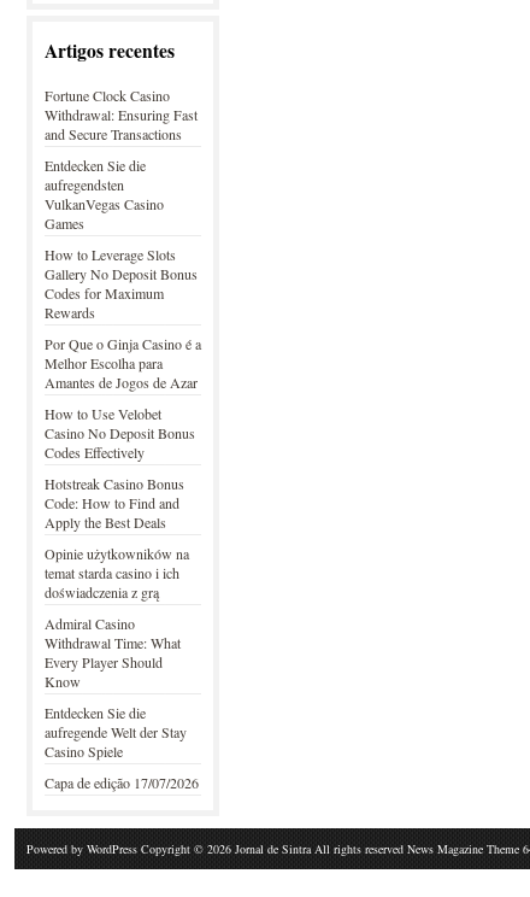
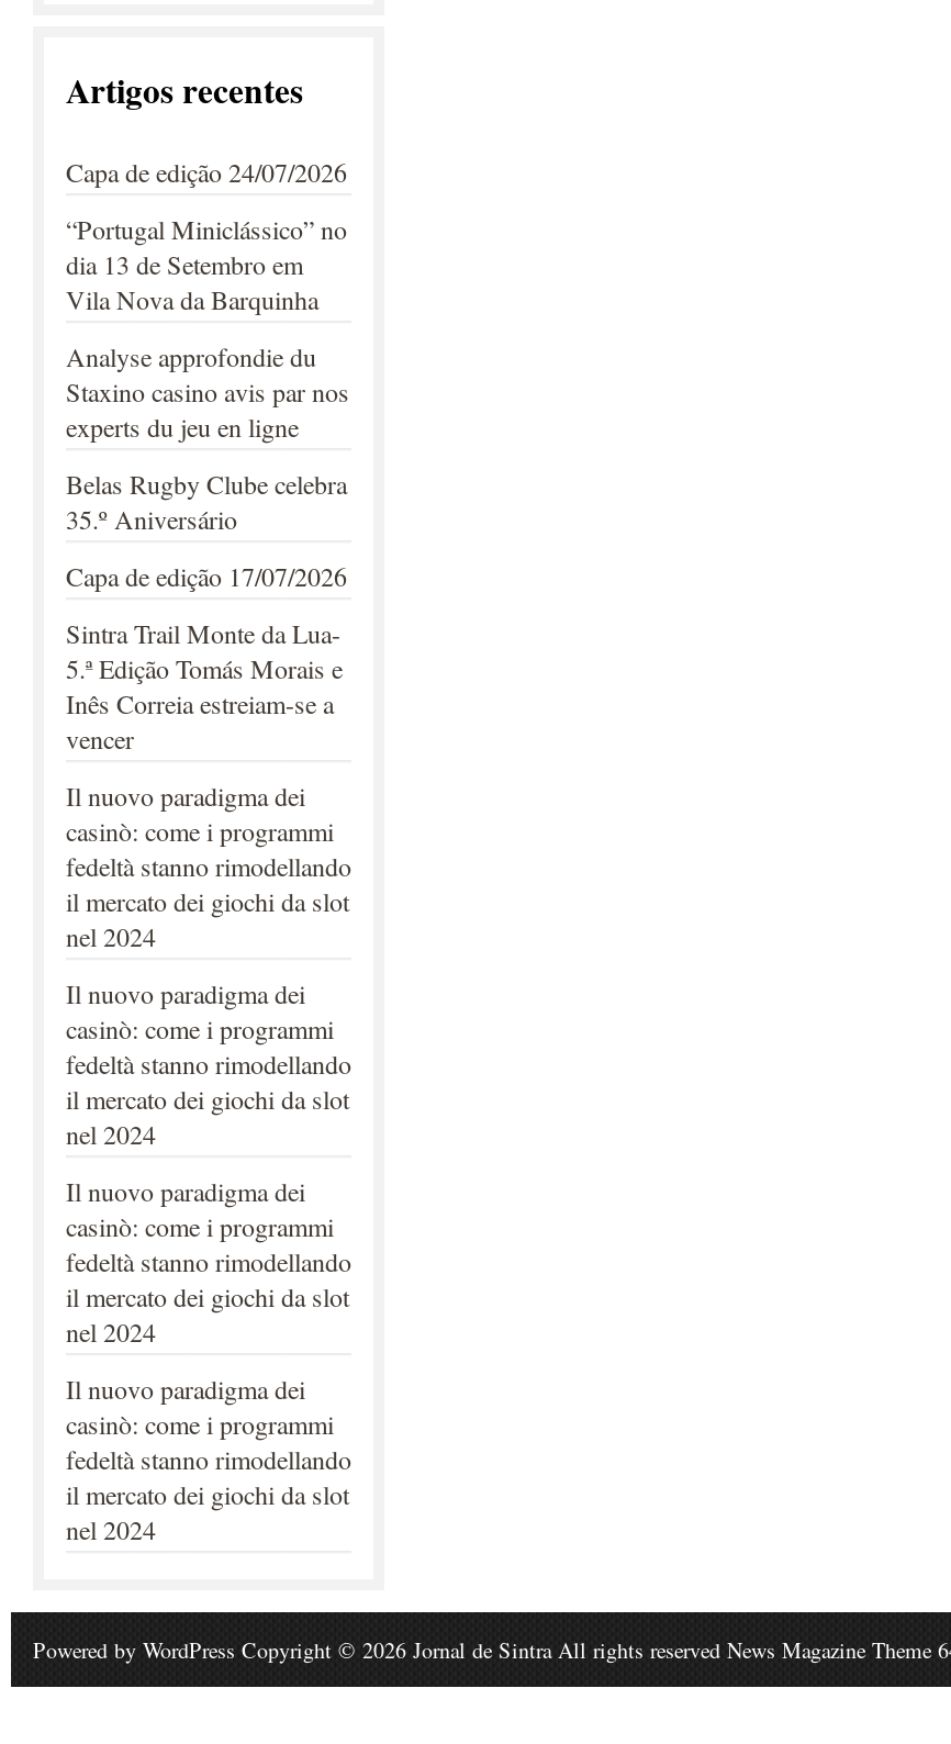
- Fortune Clock Casino
- Withdrawal: Ensuring Fast
- and Secure Transactions
- Entdecken Sie die
- aufregendsten
- VulkanVegas Casino
- Games
- How to Leverage Slots
- Gallery No Deposit Bonus
- Codes for Maximum
- Rewards
- Por Que o Ginja Casino é a
- Melhor Escolha para
- Amantes de Jogos de Azar
- How to Use Velobet
- Casino No Deposit Bonus
- Codes Effectively
- Hotstreak Casino Bonus
- Code: How to Find and
- Apply the Best Deals
- Opinie użytkowników na
- temat starda casino i ich
- doświadczenia z grą
- Admiral Casino
- Withdrawal Time: What
- Every Player Should
- Know
- Entdecken Sie die
- aufregende Welt der Stay
- Casino Spiele
+ Capa de edição 24/07/2026
+ “Portugal Miniclássico” no
+ dia 13 de Setembro em
+ Vila Nova da Barquinha
+ Analyse approfondie du
+ Staxino casino avis par nos
+ experts du jeu en ligne
+ Belas Rugby Clube celebra
+ 35.º Aniversário

moved up: Capa de edição 17/07/2026

+ Sintra Trail Monte da Lua-
+ 5.ª Edição Tomás Morais e
+ Inês Correia estreiam-se a
+ vencer
+ Il nuovo paradigma dei
+ casinò: come i programmi
+ fedeltà stanno rimodellando
+ il mercato dei giochi da slot
+ nel 2024
+ Il nuovo paradigma dei
+ casinò: come i programmi
+ fedeltà stanno rimodellando
+ il mercato dei giochi da slot
+ nel 2024
+ Il nuovo paradigma dei
+ casinò: come i programmi
+ fedeltà stanno rimodellando
+ il mercato dei giochi da slot
+ nel 2024
+ Il nuovo paradigma dei
+ casinò: come i programmi
+ fedeltà stanno rimodellando
+ il mercato dei giochi da slot
+ nel 2024
